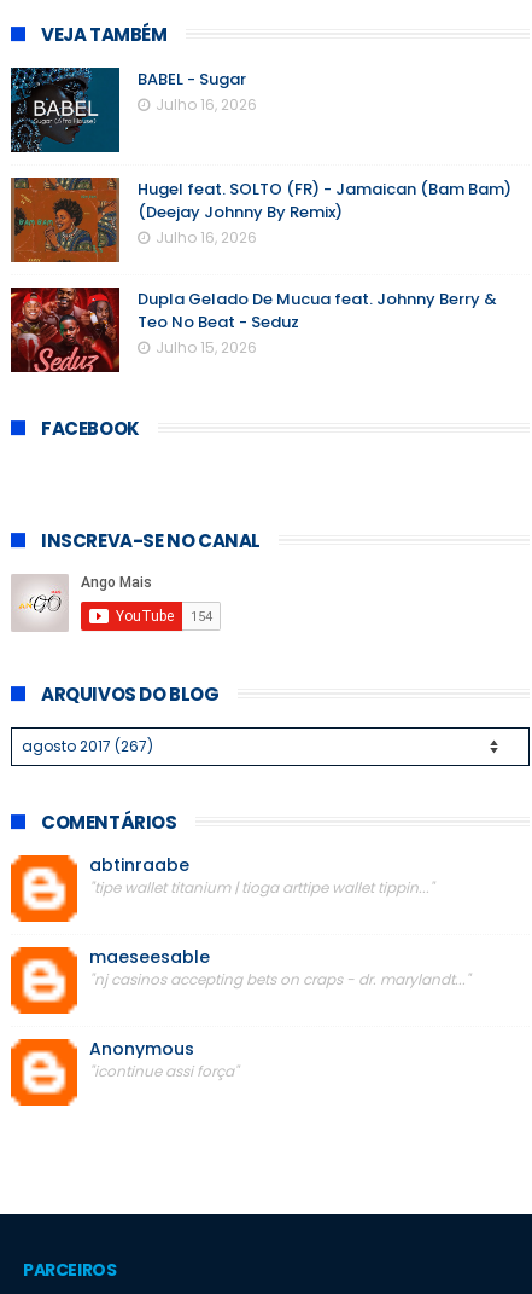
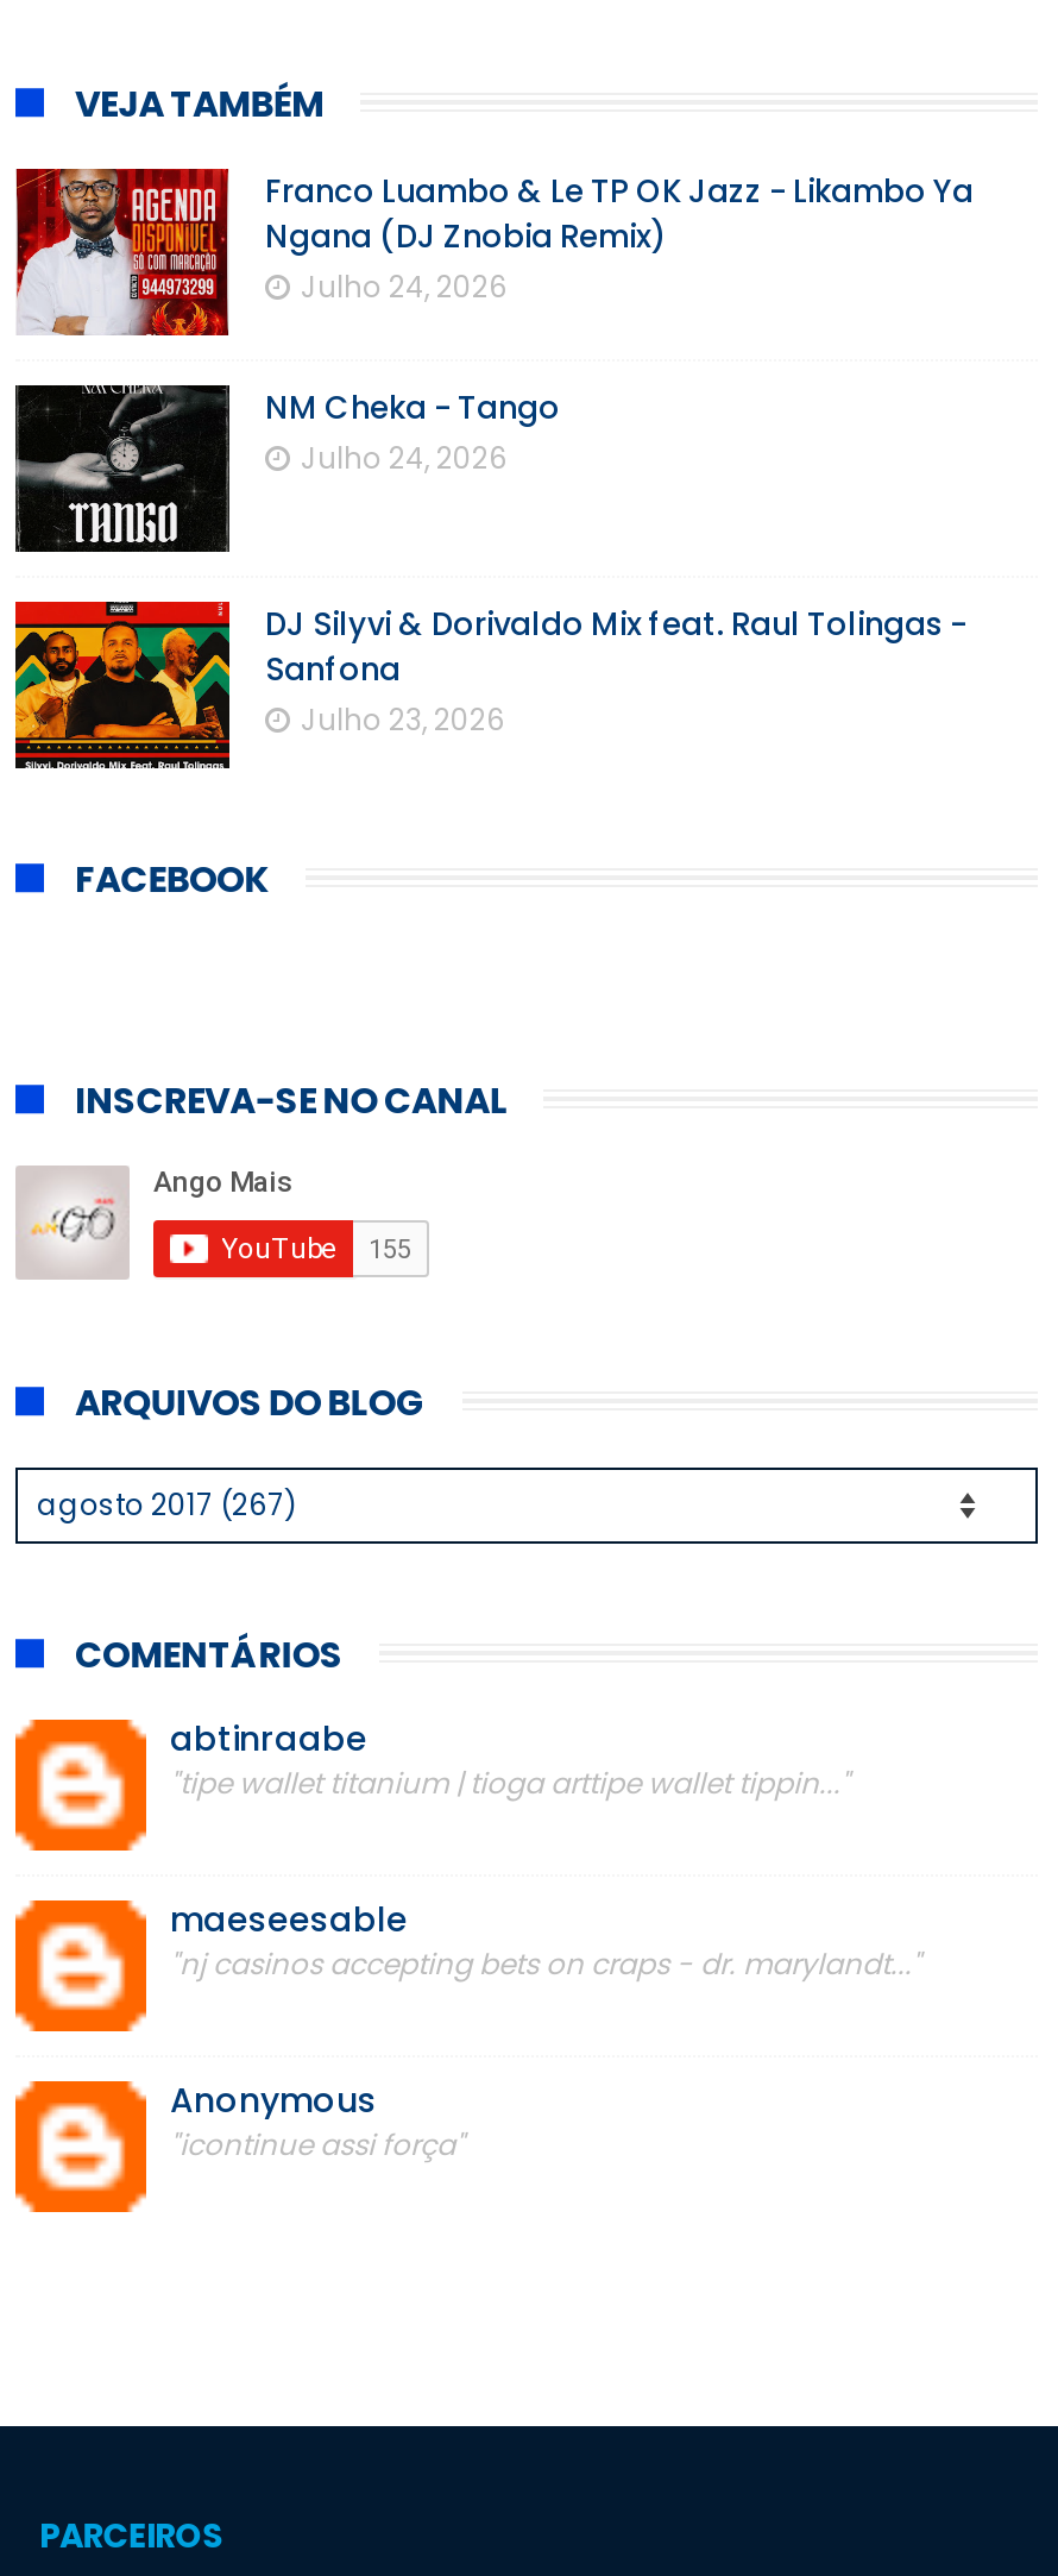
- [image]
- BABEL - Sugar
- Julho 16, 2026
+ [image]
+ Franco Luambo & Le TP OK Jazz - Likambo Ya
+ Ngana (DJ Znobia Remix)
+ Julho 24, 2026

- [image]
- Hugel feat. SOLTO (FR) - Jamaican (Bam Bam)
- (Deejay Johnny By Remix)
- Julho 16, 2026
+ [image]
+ NM Cheka - Tango
+ Julho 24, 2026

- [image]
- Dupla Gelado De Mucua feat. Johnny Berry &
- Teo No Beat - Seduz
- Julho 15, 2026
+ [image]
+ DJ Silyvi & Dorivaldo Mix feat. Raul Tolingas -
+ Sanfona
+ Julho 23, 2026
